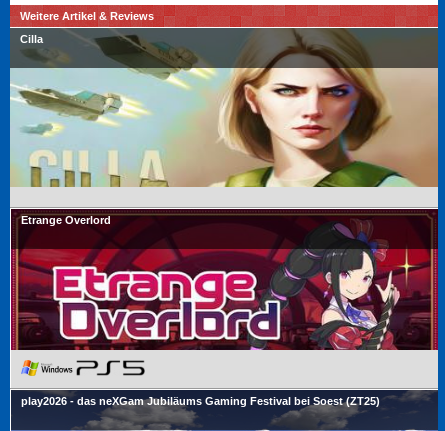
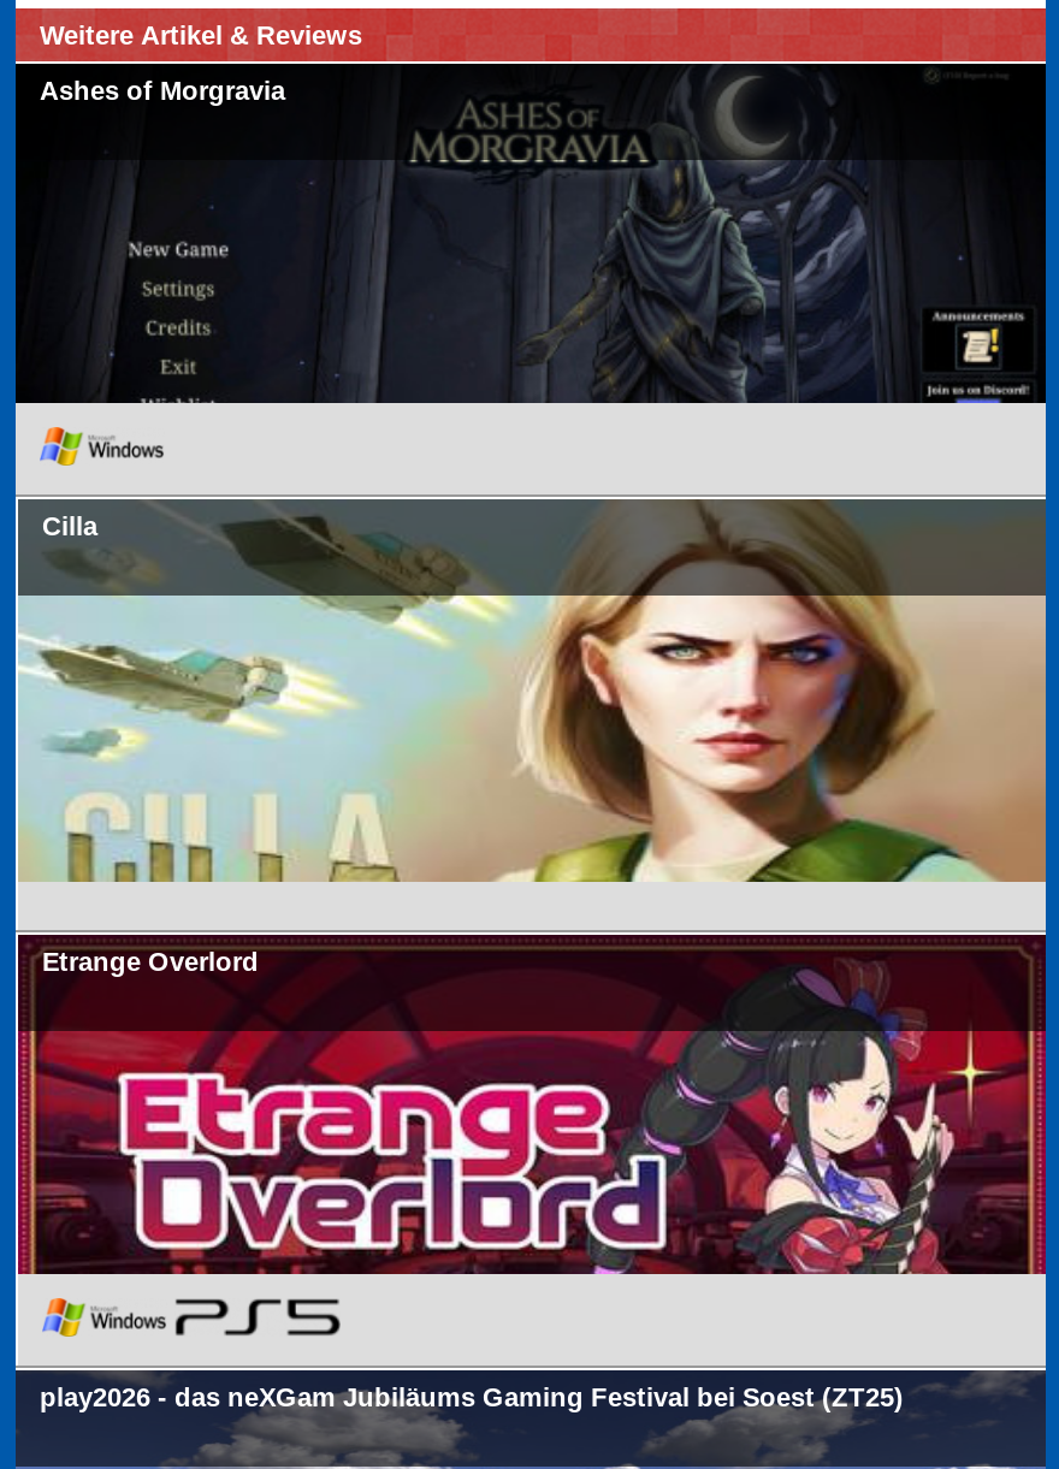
+ [image]
+ Ashes of Morgravia
